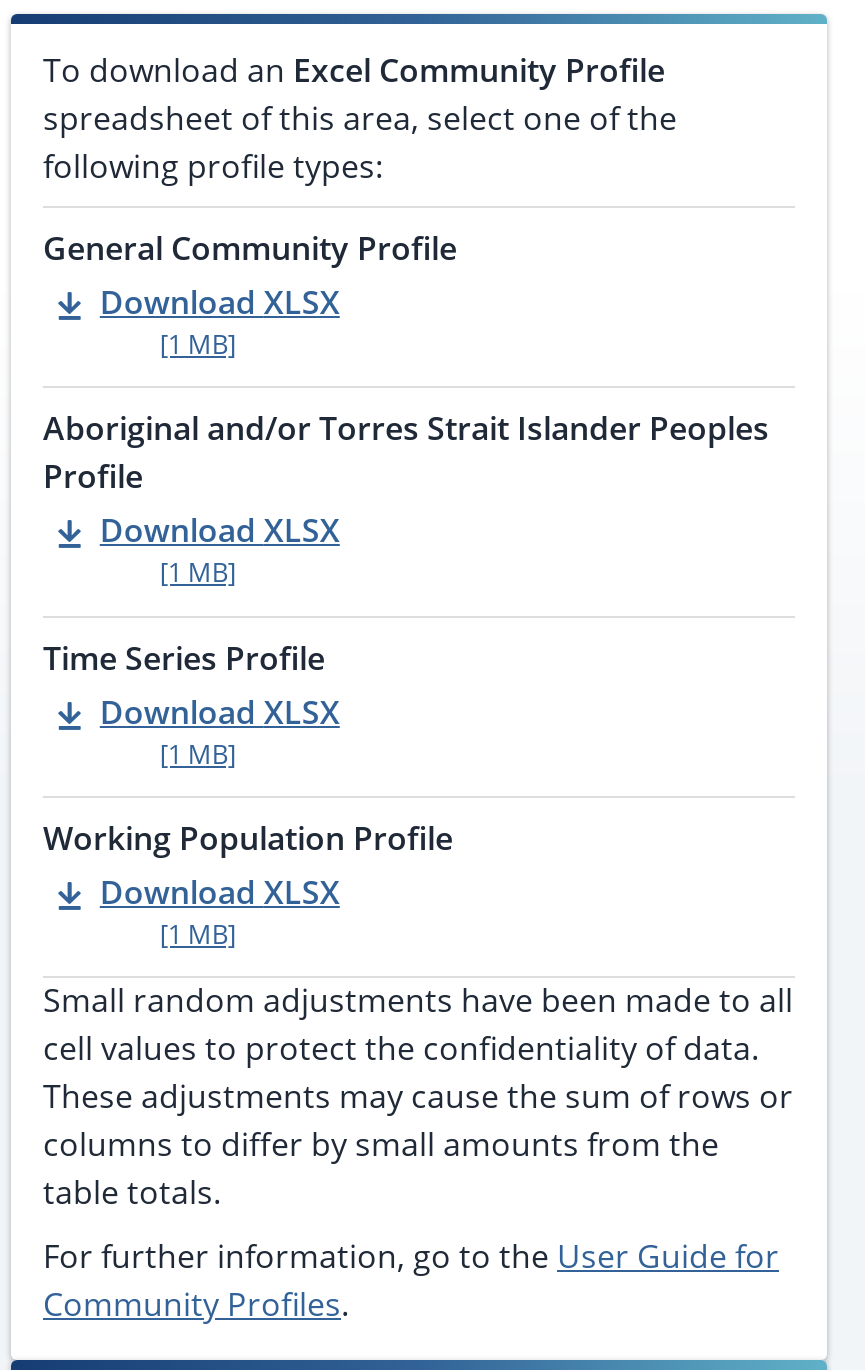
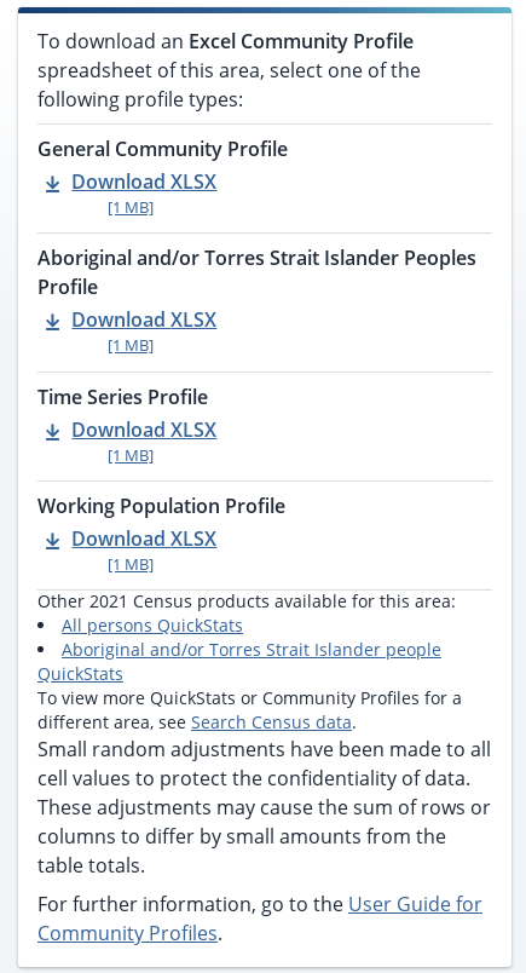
+ Other 2021 Census products available for this area:
+ All persons QuickStats
+ Aboriginal and/or Torres Strait Islander people
+ QuickStats
+ To view more QuickStats or Community Profiles for a
+ different area, see Search Census data.
